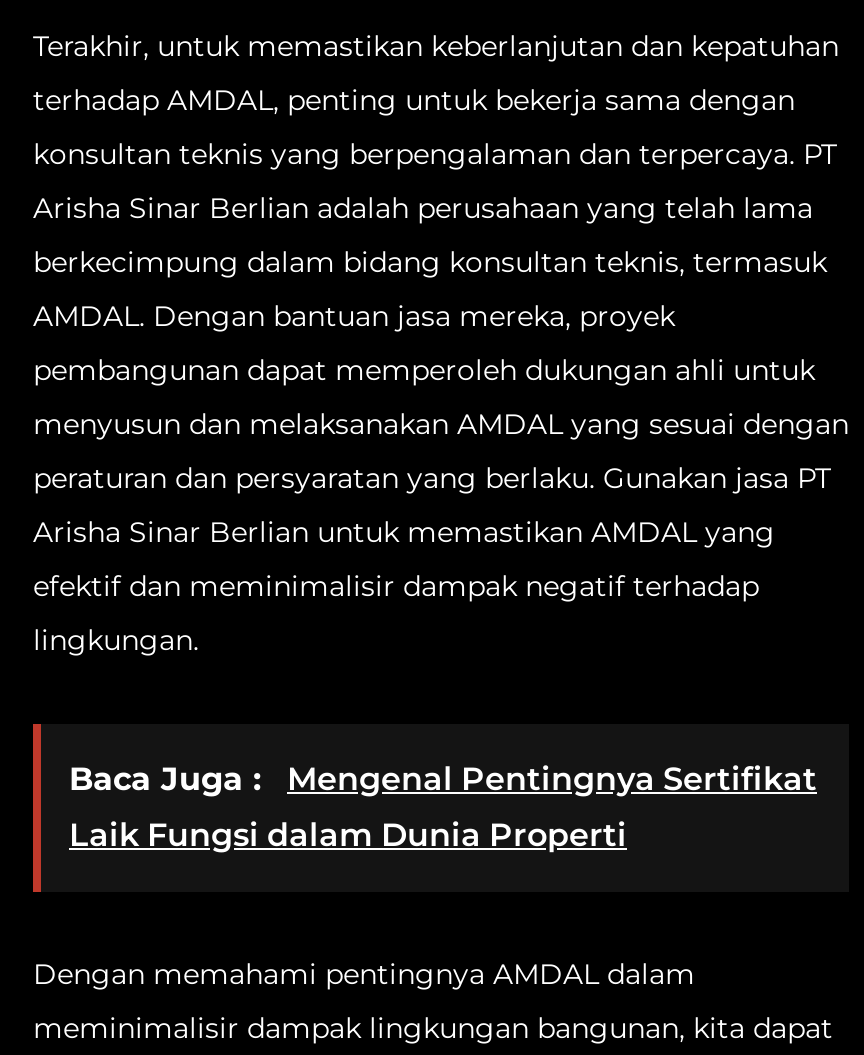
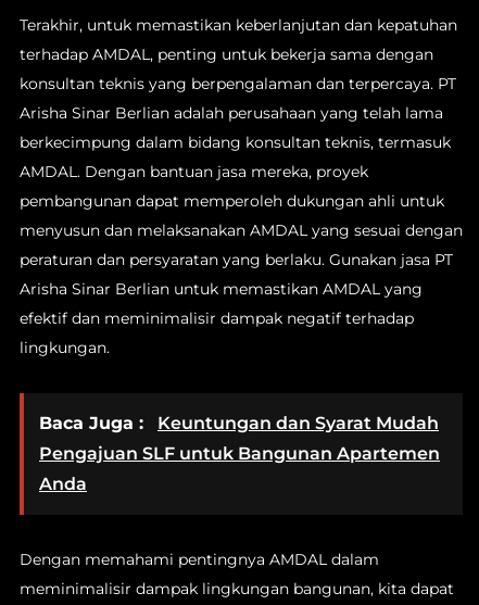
- Baca Juga : Mengenal Pentingnya Sertifikat
- Laik Fungsi dalam Dunia Properti
+ Baca Juga : Keuntungan dan Syarat Mudah
+ Pengajuan SLF untuk Bangunan Apartemen
+ Anda
